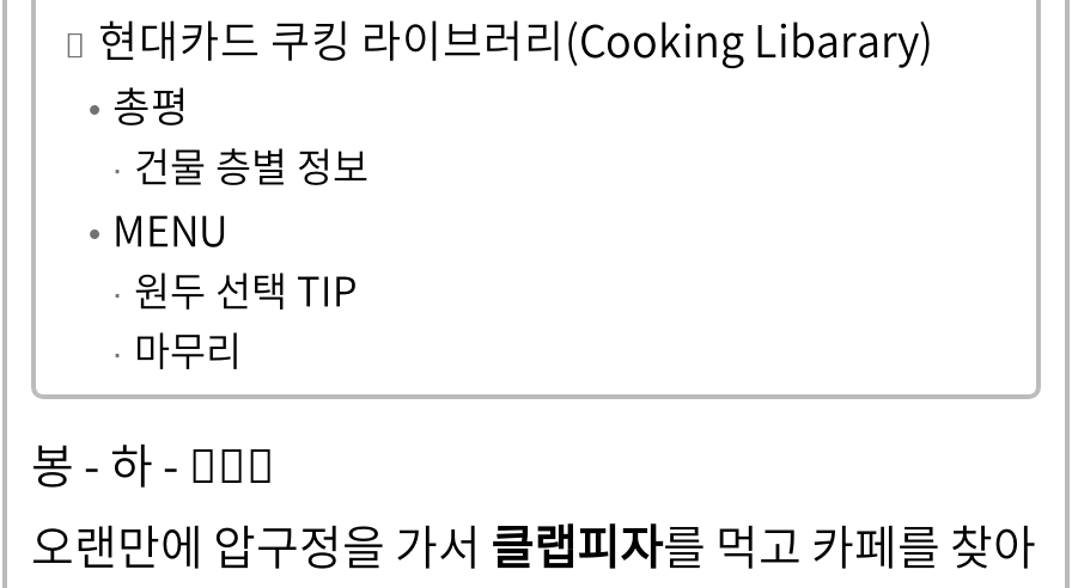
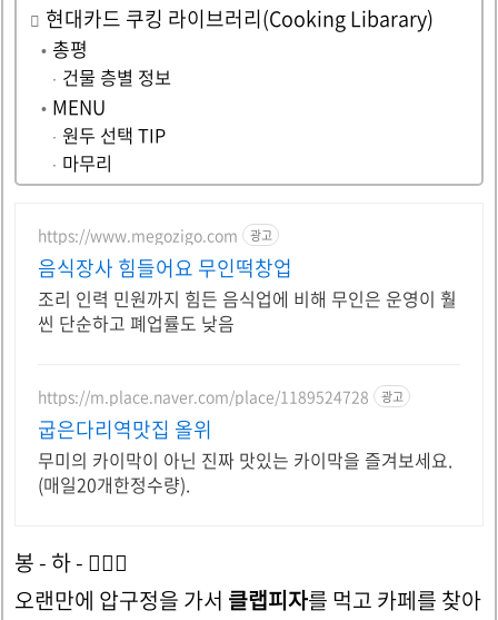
+ https://www.megozigo.com
+ 광고
+ 음식장사 힘들어요 무인떡창업
+ 조리 인력 민원까지 힘든 음식업에 비해 무인은 운영이 훨
+ 씬 단순하고 폐업률도 낮음
+ https://m.place.naver.com/place/1189524728
+ 광고
+ 굽은다리역맛집 올위
+ 무미의 카이막이 아닌 진짜 맛있는 카이막을 즐겨보세요.
+ (매일20개한정수량).
